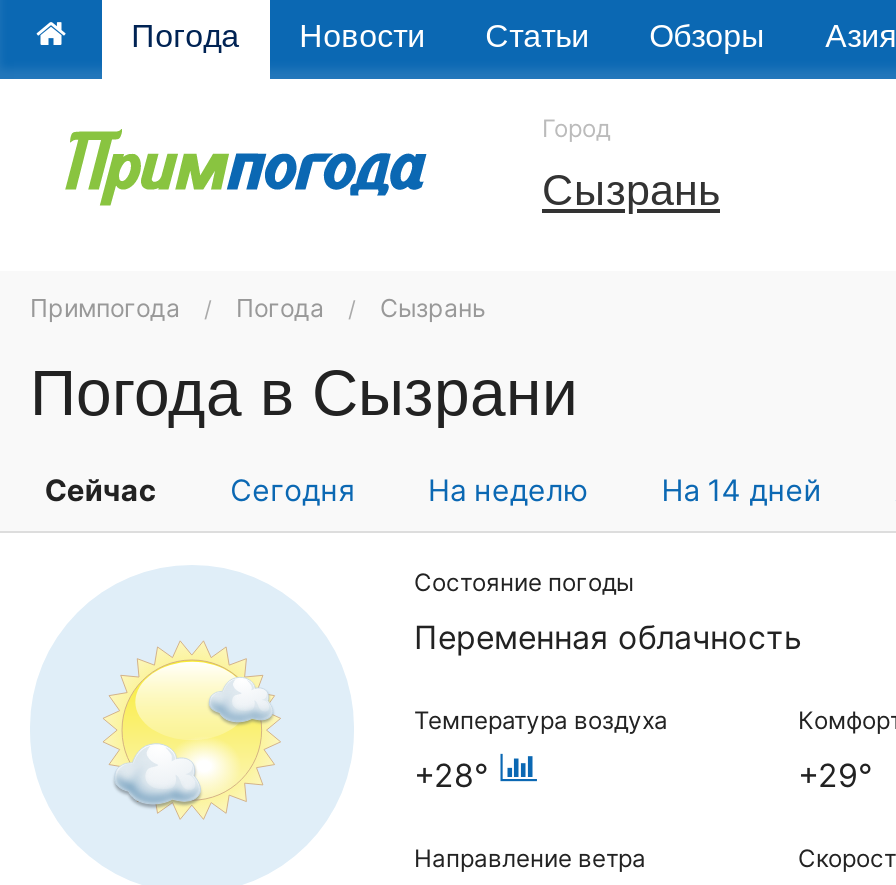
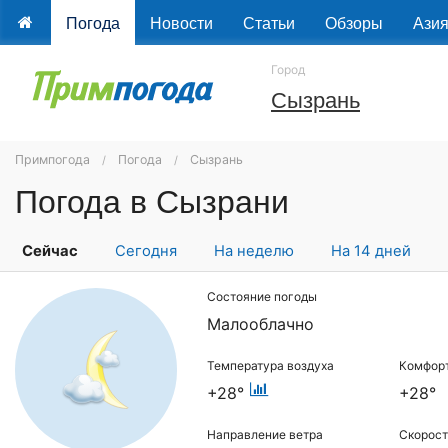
- Переменная облачность
+ Малооблачно

- [image]
+ [image]

- +29°
+ +28°
